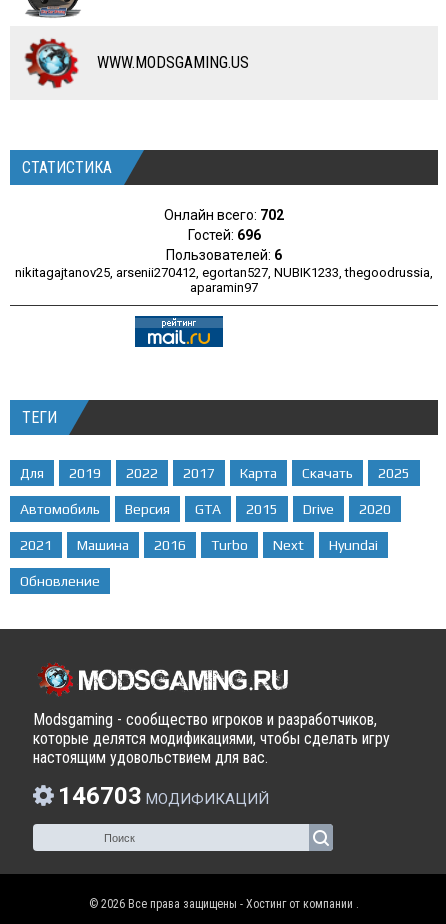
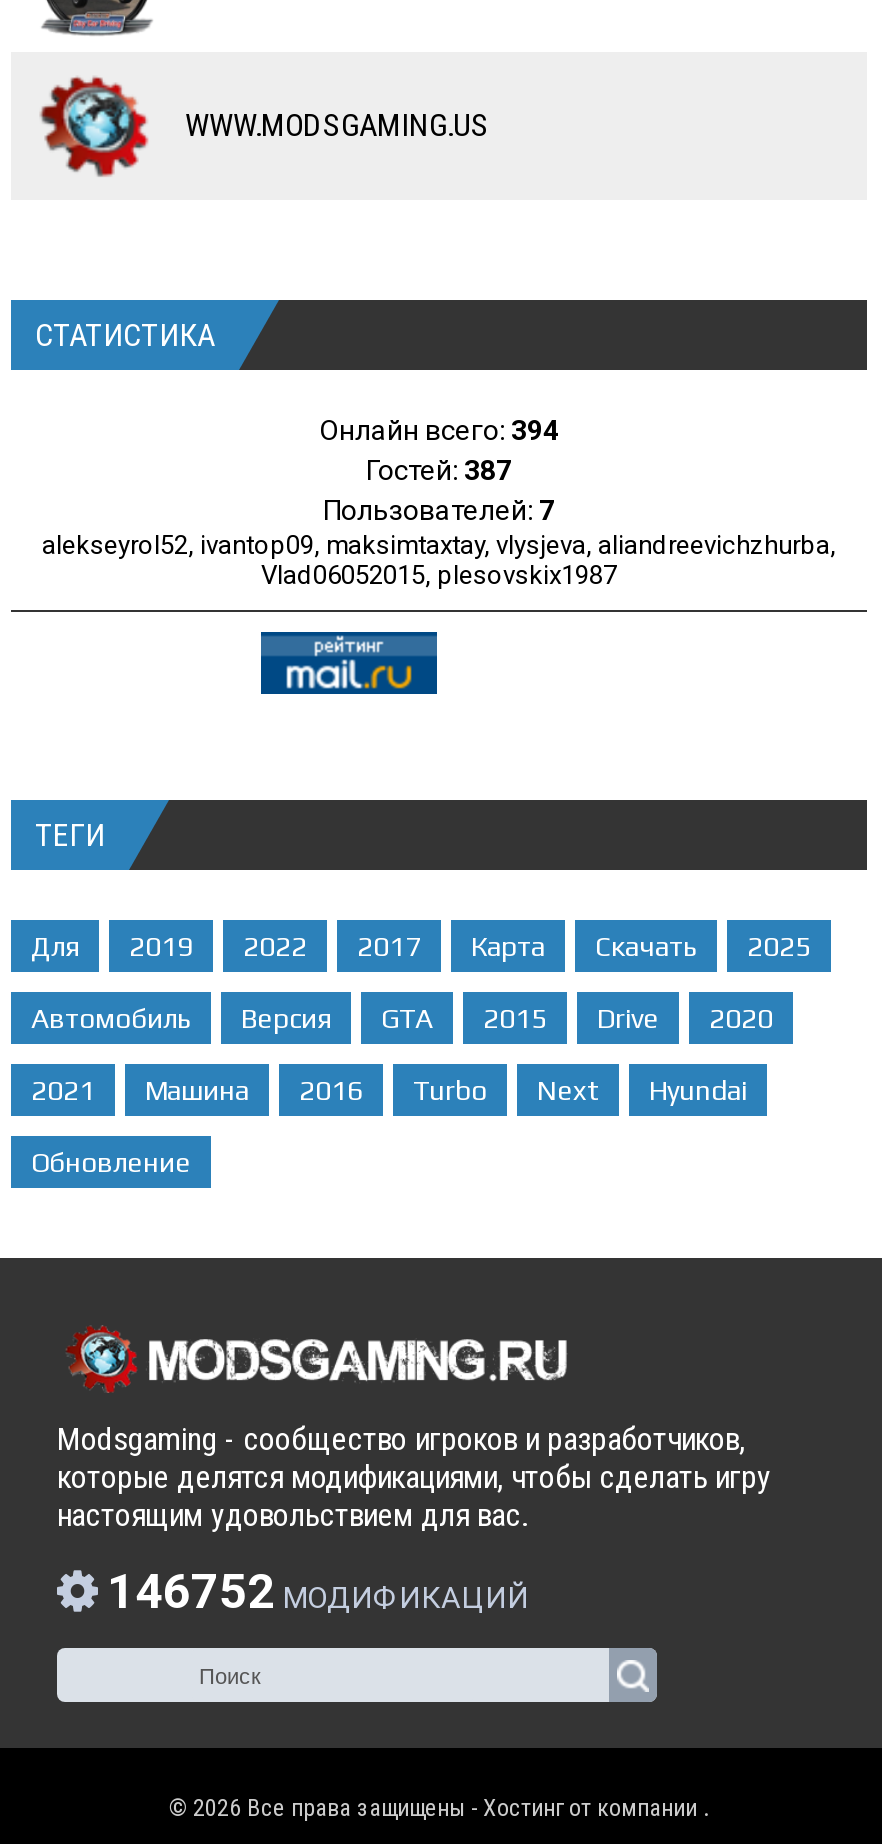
- Онлайн всего: 702
- Гостей: 696
- Пользователей: 6
- nikitagajtanov25, arsenii270412, egortan527, NUBIK1233, thegoodrussia,
- aparamin97
+ Онлайн всего: 394
+ Гостей: 387
+ Пользователей: 7
+ alekseyrol52, ivantop09, maksimtaxtay, vlysjeva, aliandreevichzhurba,
+ Vlad06052015, plesovskix1987

- 146703 МОДИФИКАЦИЙ
+ 146752 МОДИФИКАЦИЙ
